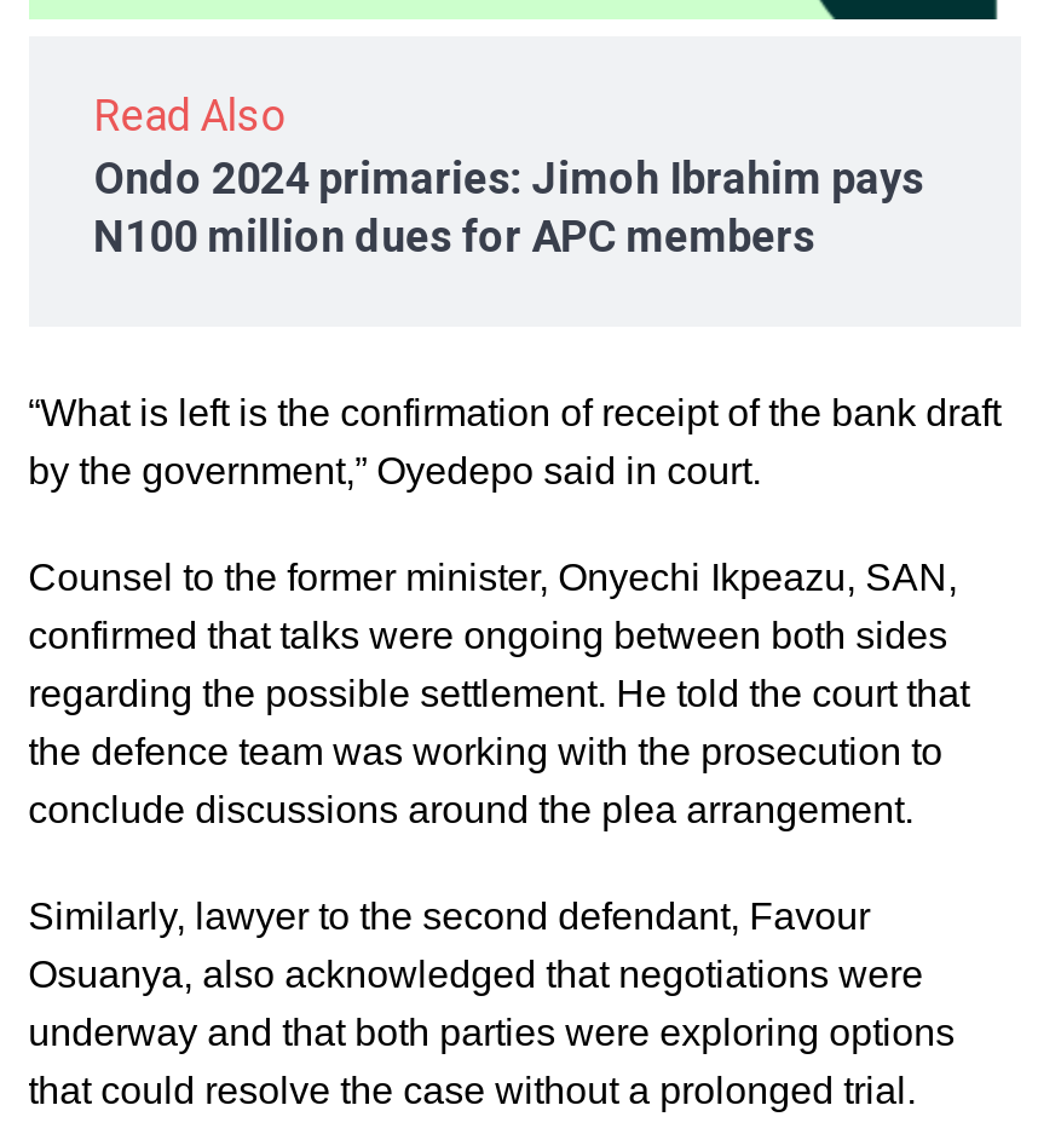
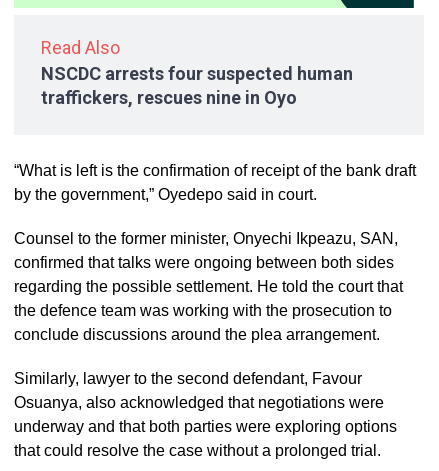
- Ondo 2024 primaries: Jimoh Ibrahim pays
- N100 million dues for APC members
+ NSCDC arrests four suspected human
+ traffickers, rescues nine in Oyo
